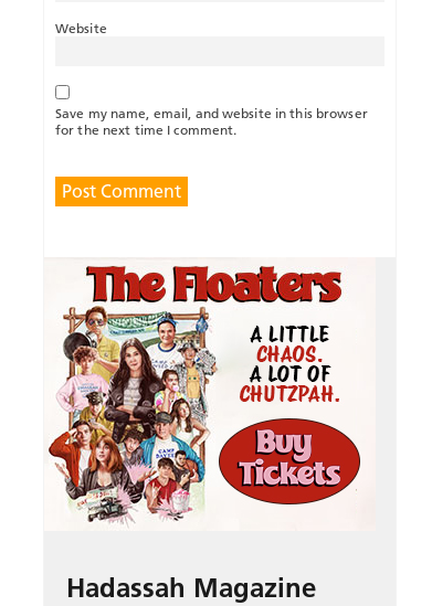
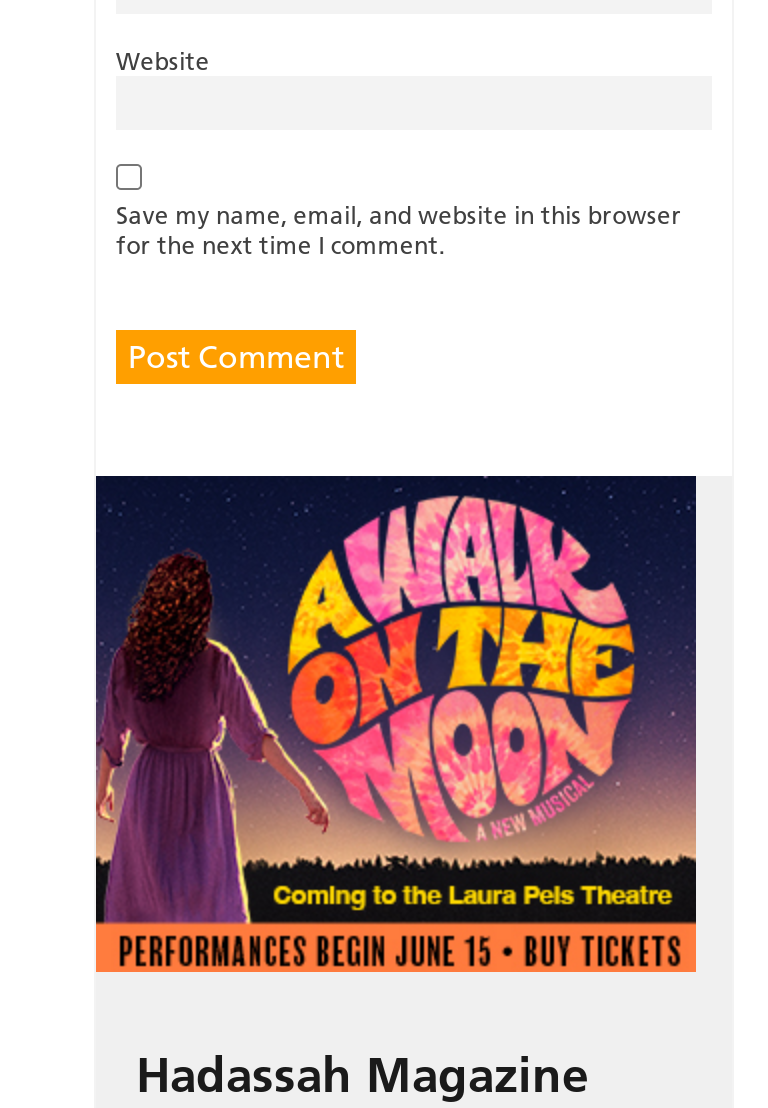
- [image]
+ [image]
